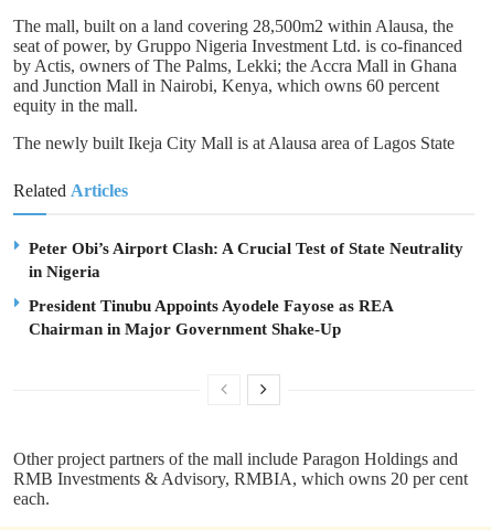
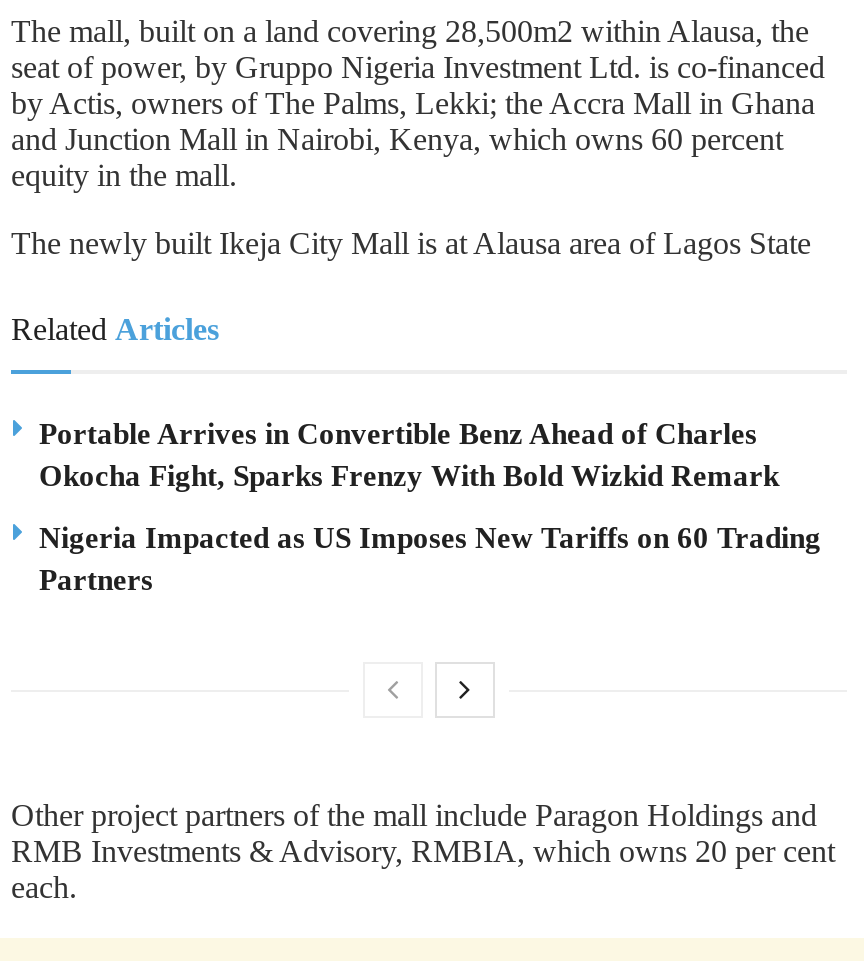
- Peter Obi’s Airport Clash: A Crucial Test of State Neutrality
- in Nigeria
+ Portable Arrives in Convertible Benz Ahead of Charles
+ Okocha Fight, Sparks Frenzy With Bold Wizkid Remark

- President Tinubu Appoints Ayodele Fayose as REA
- Chairman in Major Government Shake-Up
+ Nigeria Impacted as US Imposes New Tariffs on 60 Trading
+ Partners
